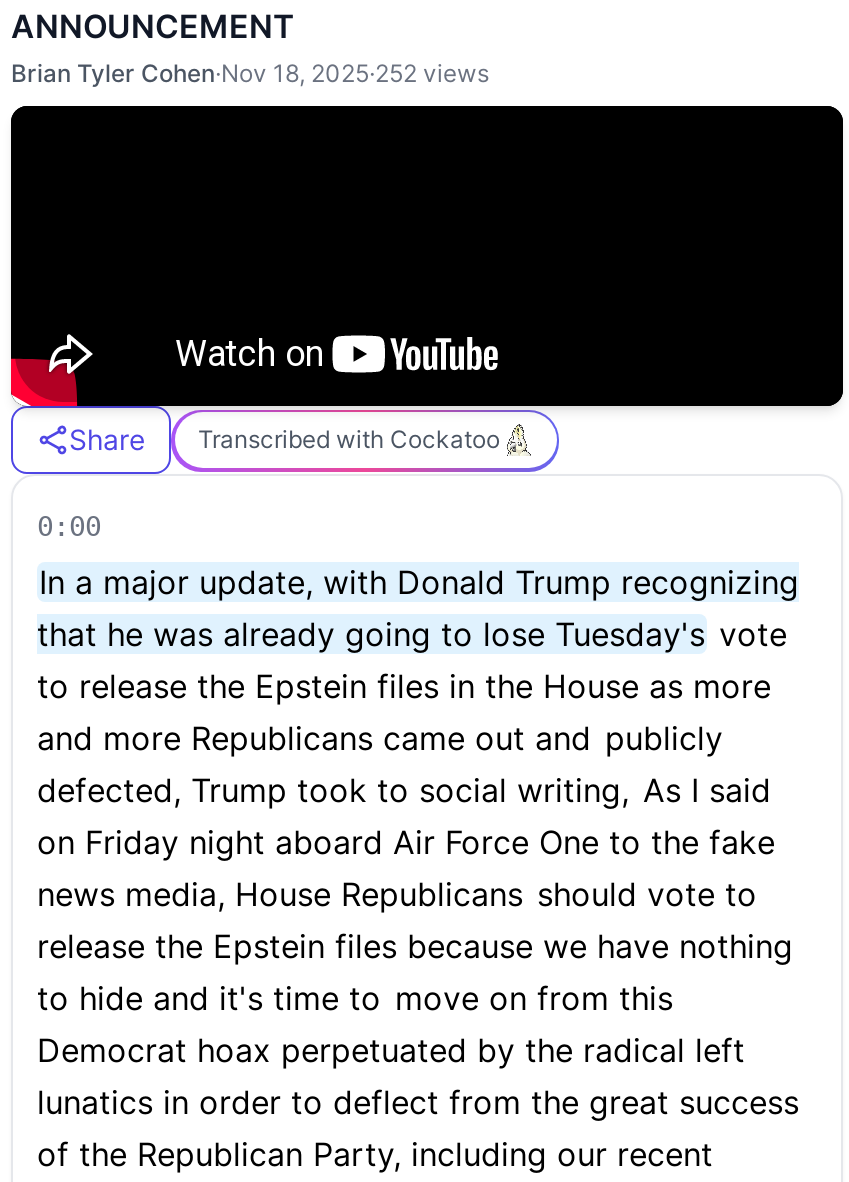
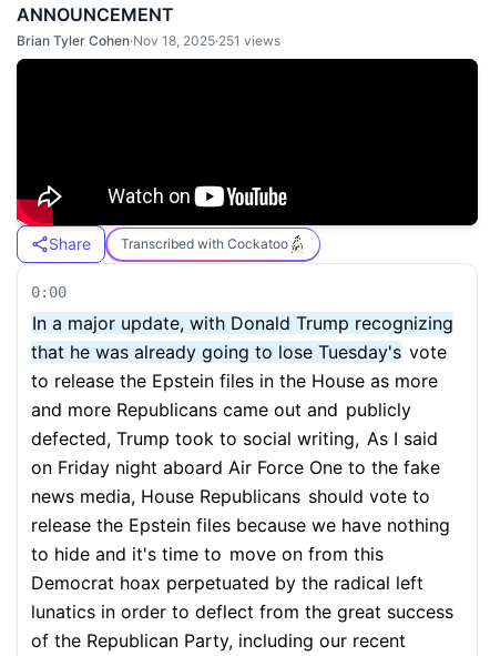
- Brian Tyler Cohen·Nov 18, 2025·252 views
+ Brian Tyler Cohen·Nov 18, 2025·251 views
